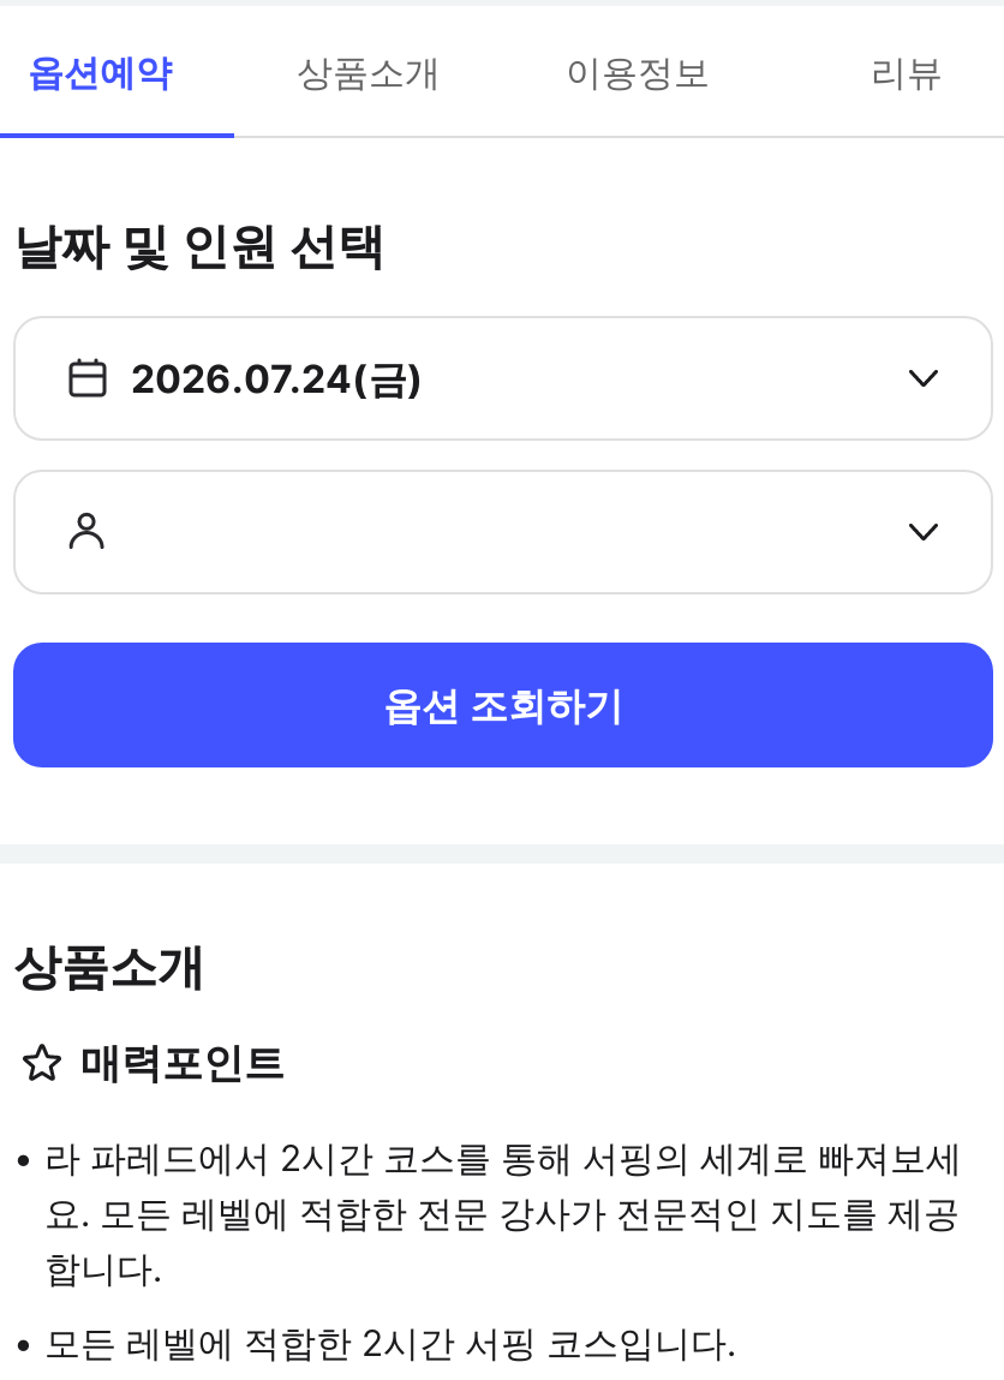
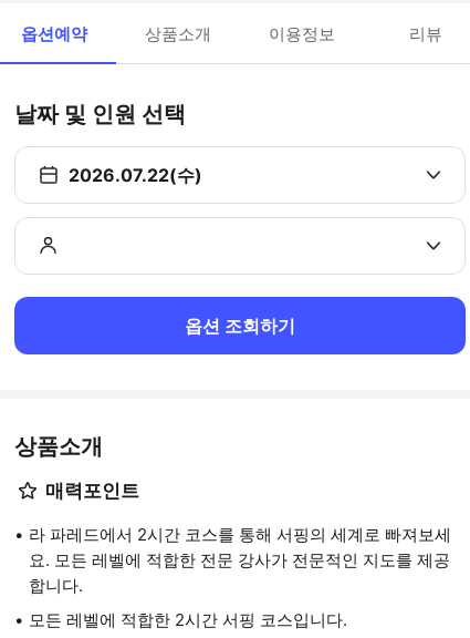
- 2026.07.24(금)
+ 2026.07.22(수)
